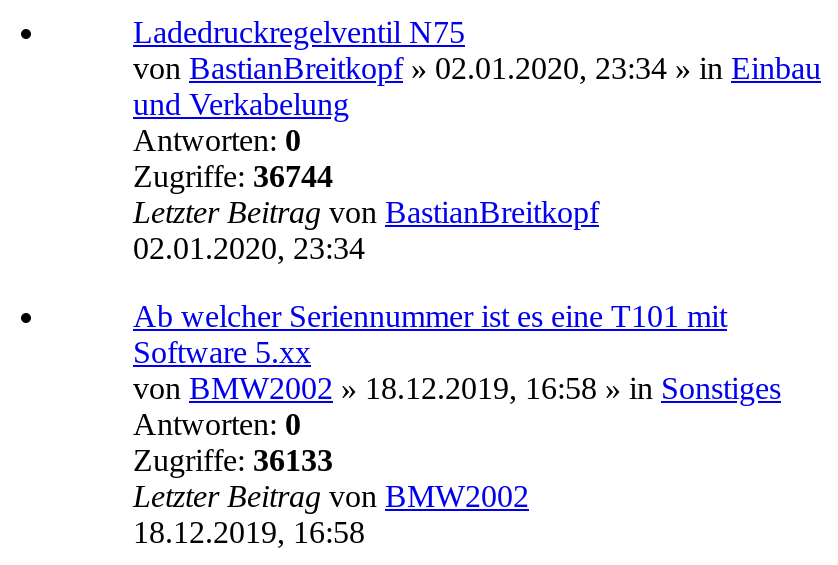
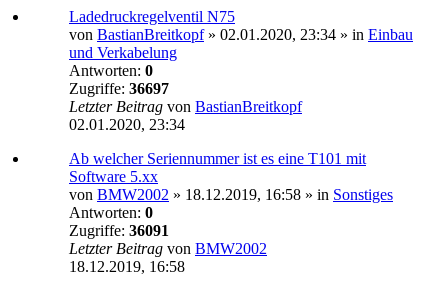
- Zugriffe: 36744
+ Zugriffe: 36697

- Zugriffe: 36133
+ Zugriffe: 36091
